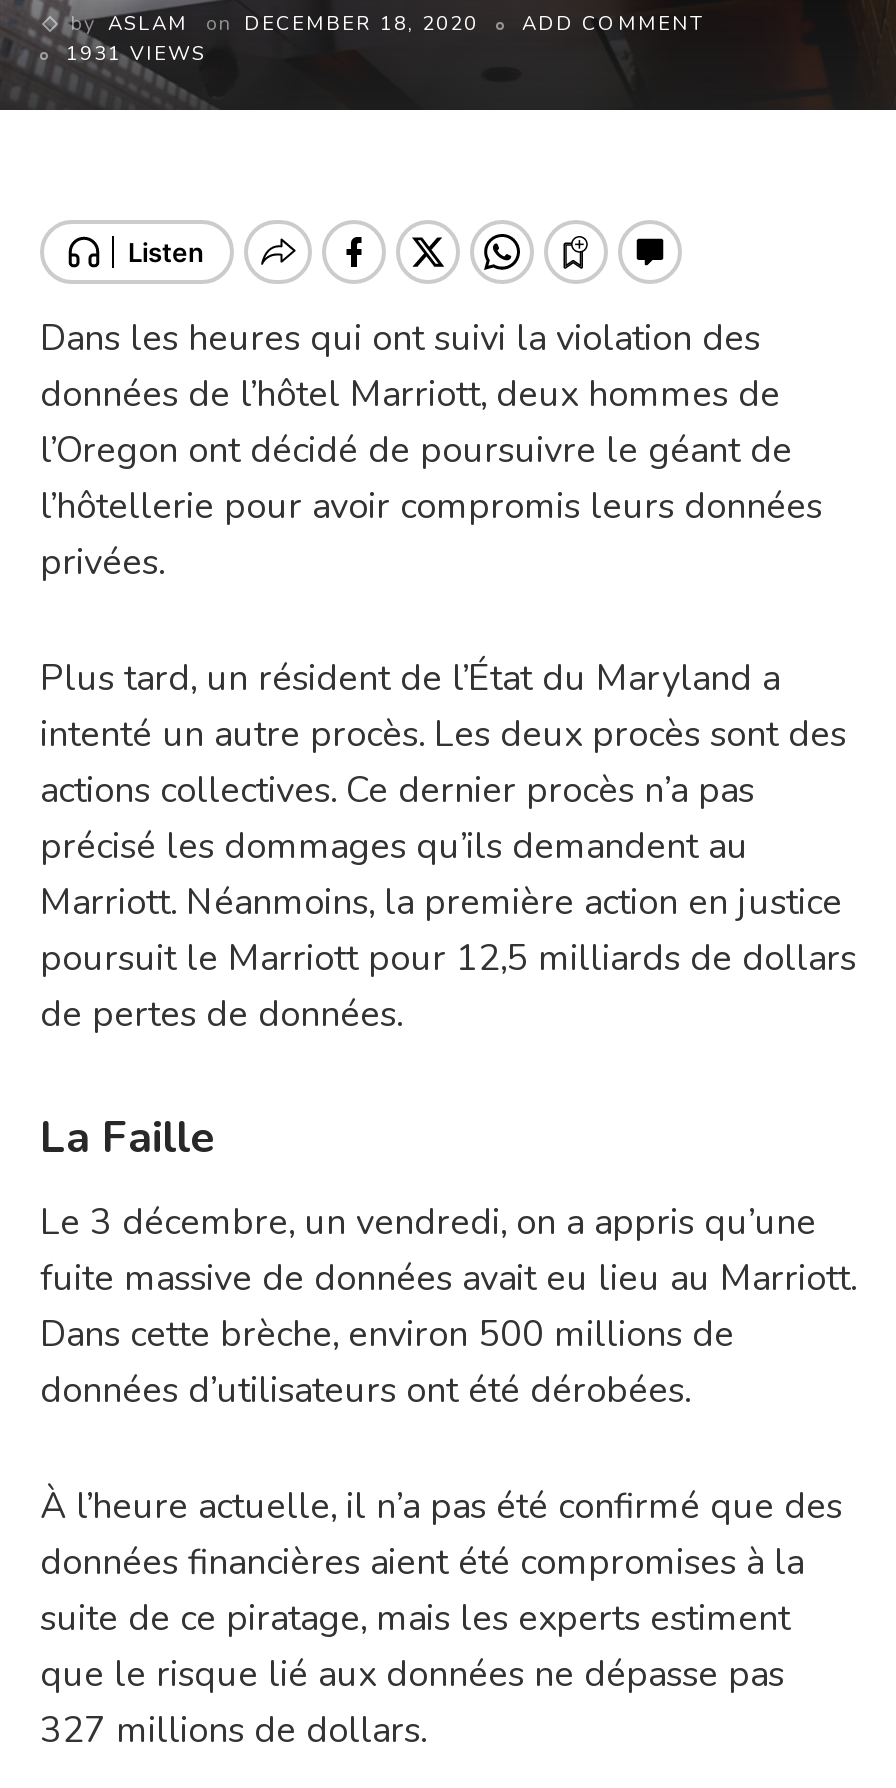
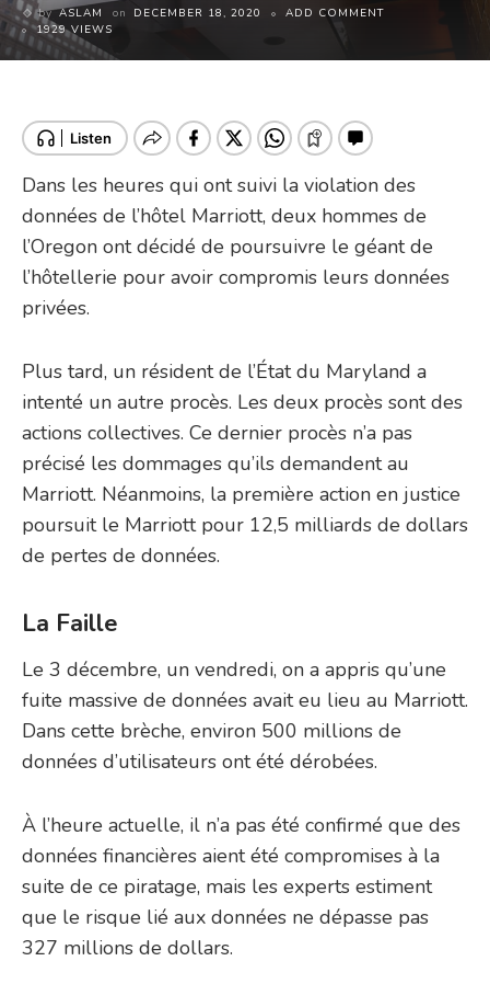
- 1931 VIEWS
+ 1929 VIEWS
